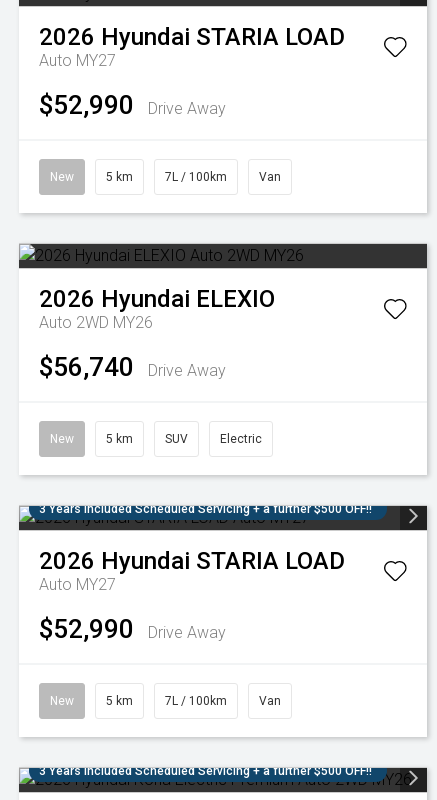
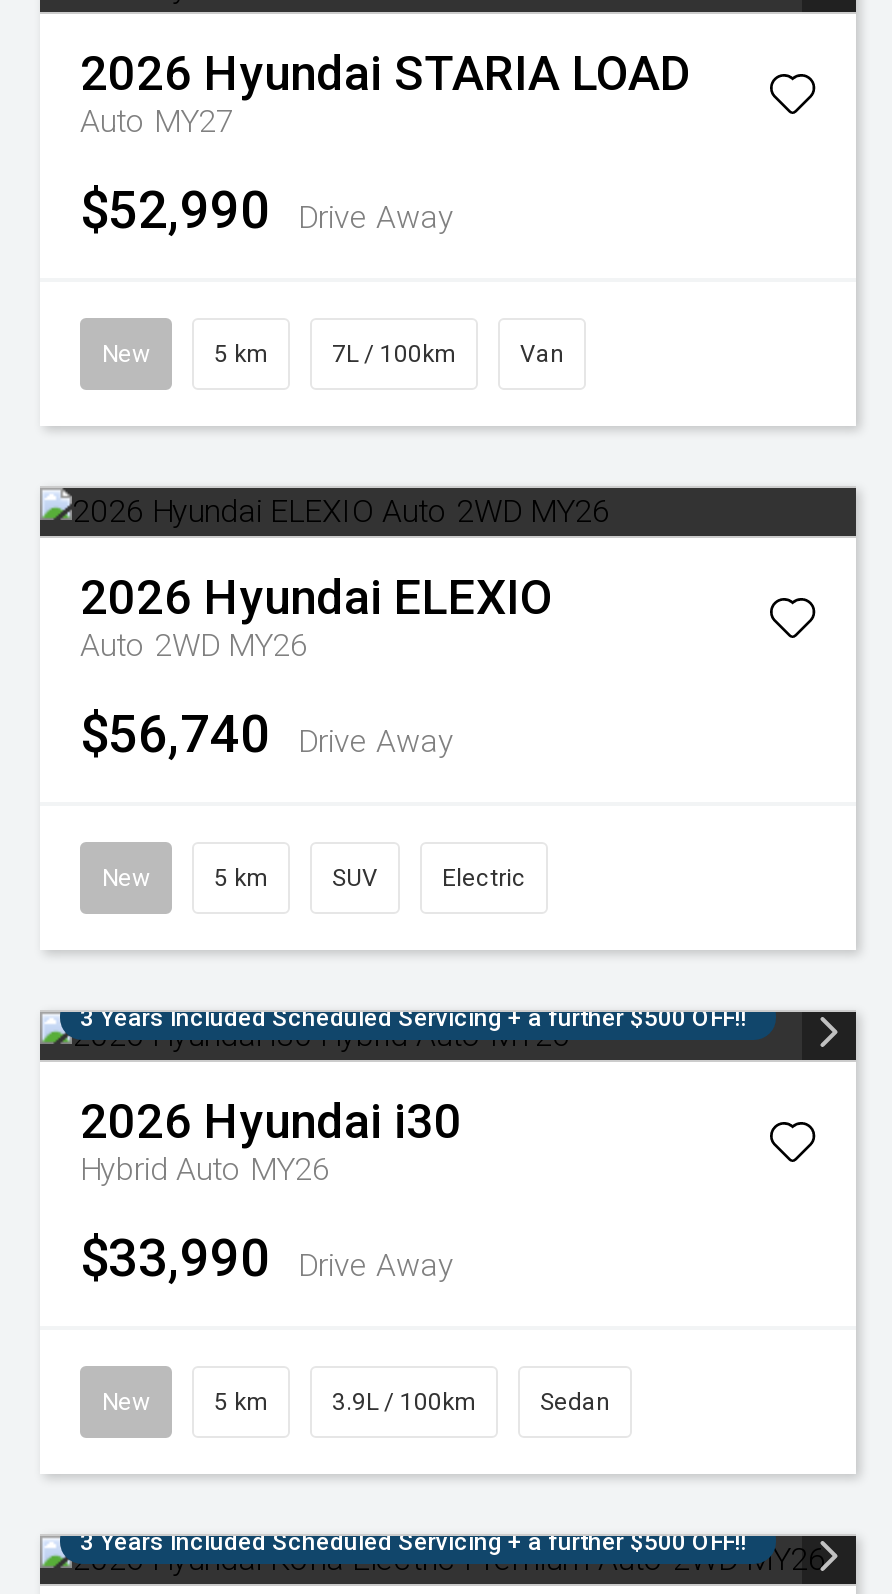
- 2026 Hyundai STARIA LOAD
- Auto MY27
+ 2026 Hyundai i30
+ Hybrid Auto MY26

- $52,990 Drive Away
+ $33,990 Drive Away

- 7L / 100km
- Van
+ 3.9L / 100km
+ Sedan
